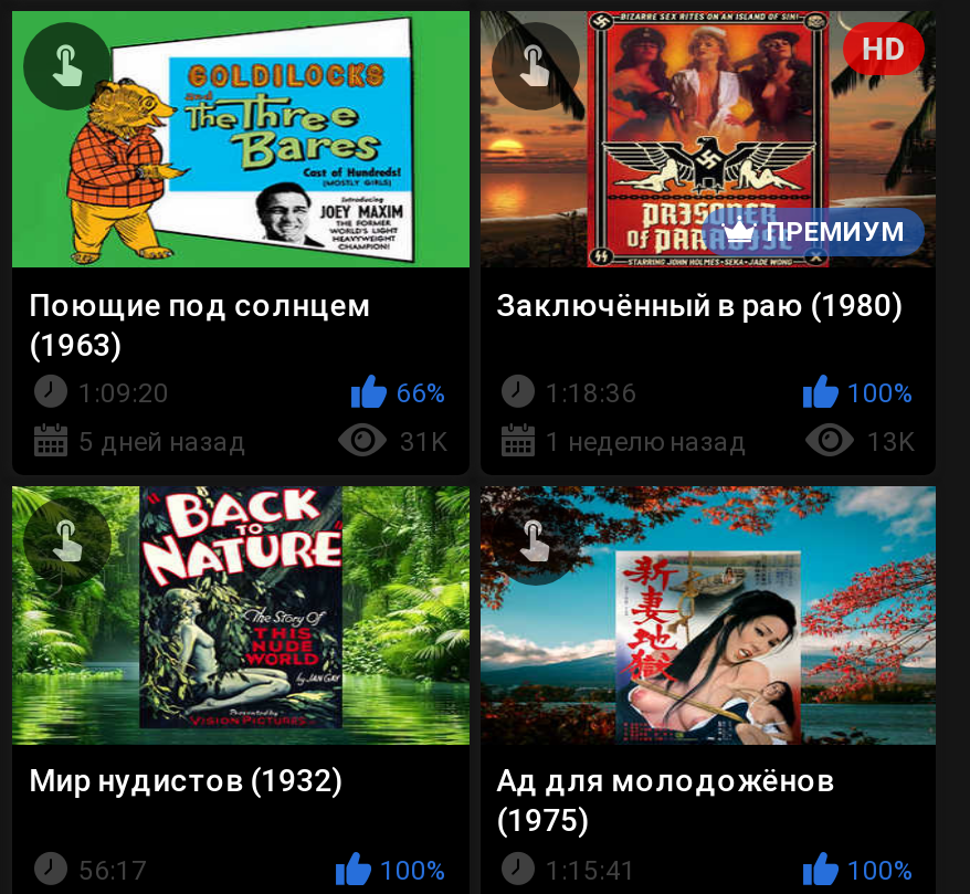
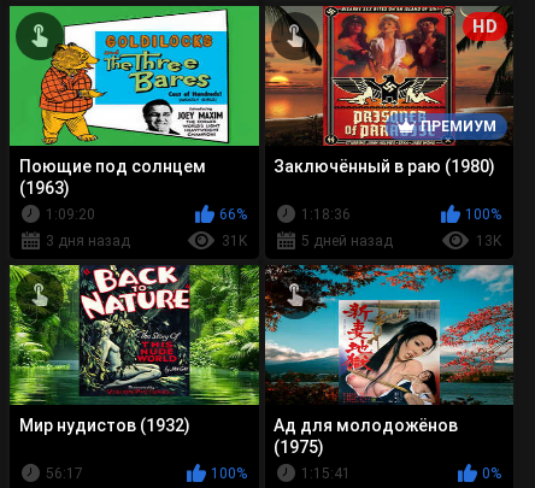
- 5 дней назад
+ 3 дня назад

- 1 неделю назад
+ 5 дней назад

- 100%
+ 0%
